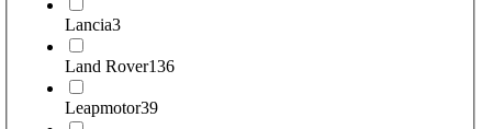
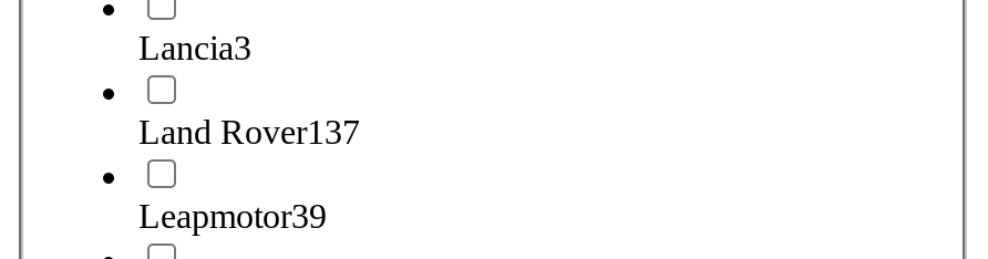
- Land Rover136
+ Land Rover137
